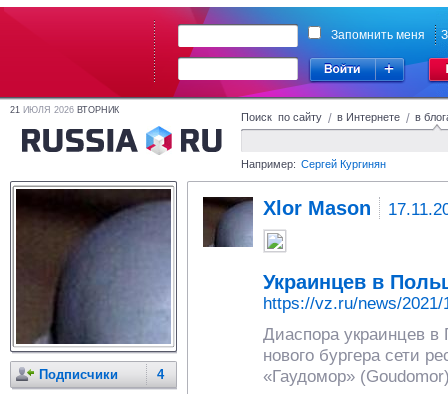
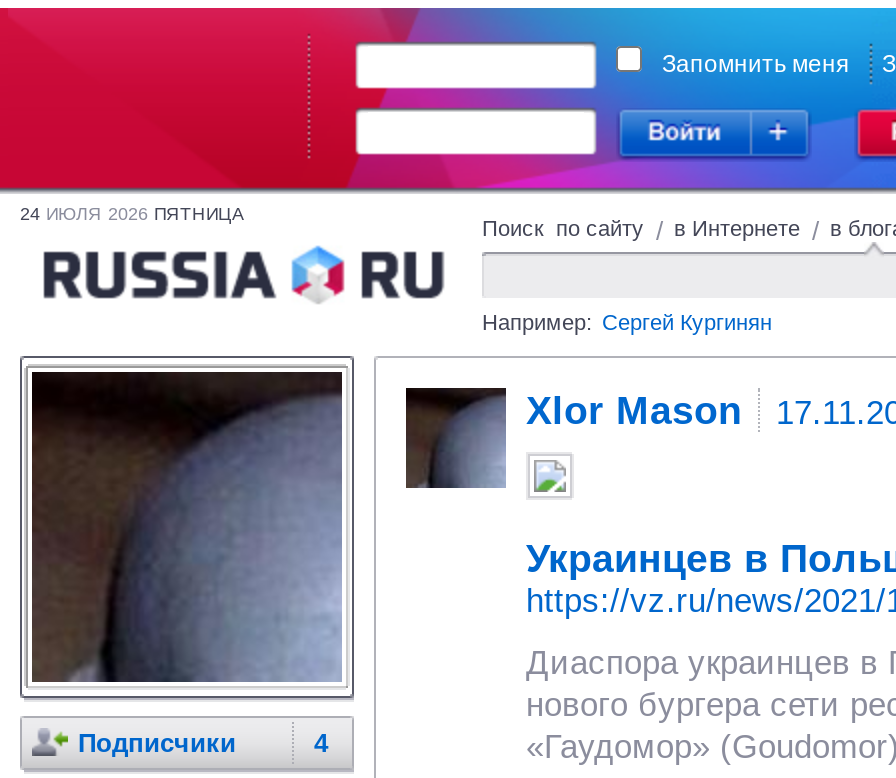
- 21 ИЮЛЯ 2026 ВТОРНИК
+ 24 ИЮЛЯ 2026 ПЯТНИЦА
